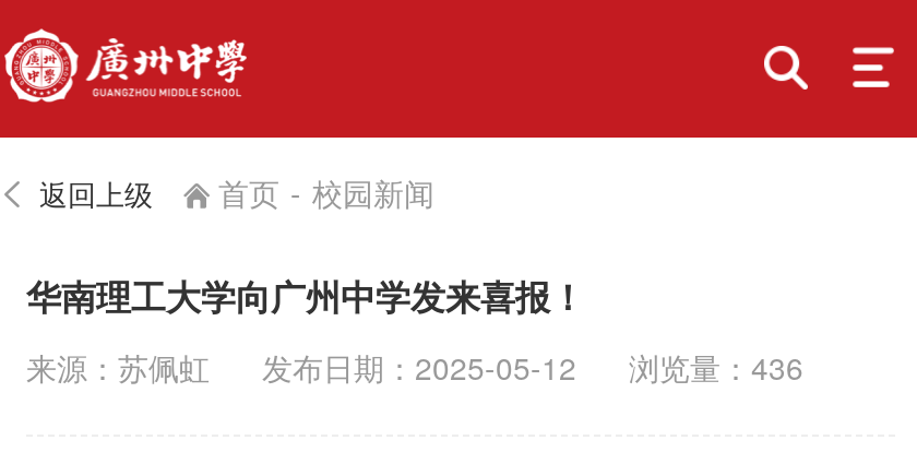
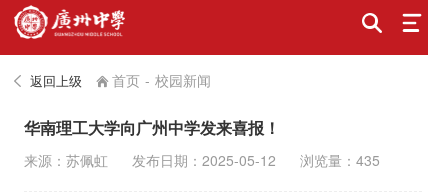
- 来源：苏佩虹 发布日期：2025-05-12 浏览量：436
+ 来源：苏佩虹 发布日期：2025-05-12 浏览量：435
